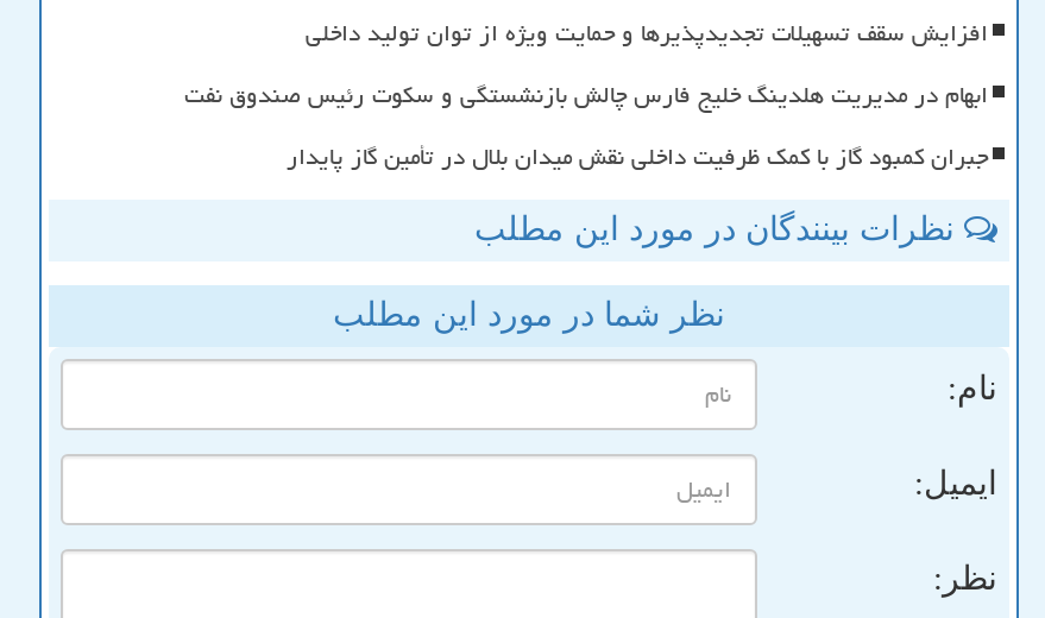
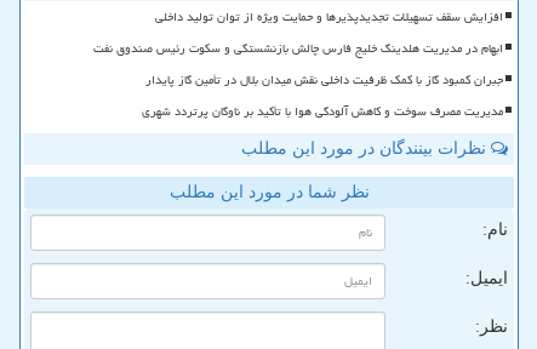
+ مدیریت مصرف سوخت و کاهش آلودگی هوا با تأکید بر ناوگان پرتردد شهری
